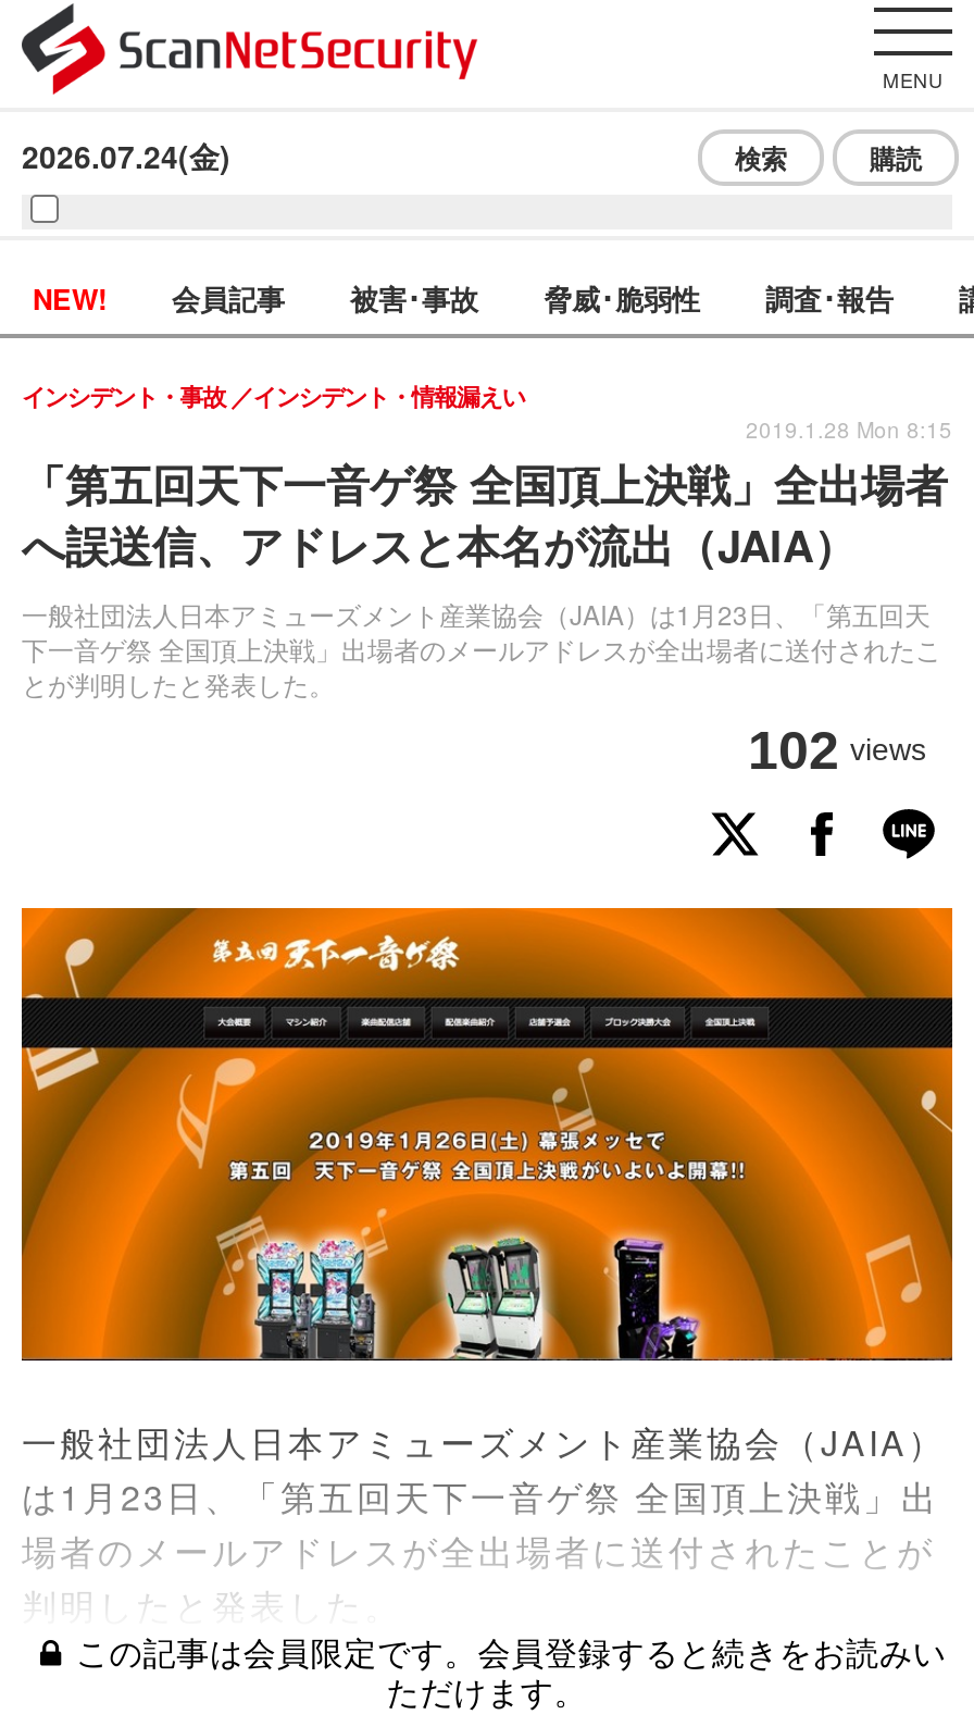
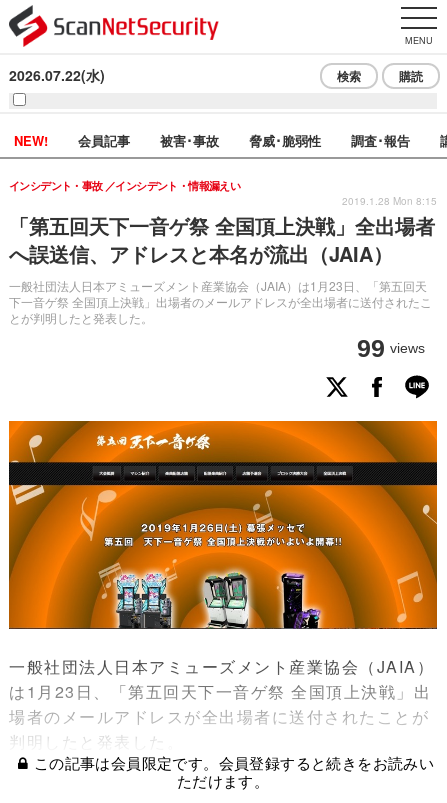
- 2026.07.24(金)
+ 2026.07.22(水)

- 102 views
+ 99 views
